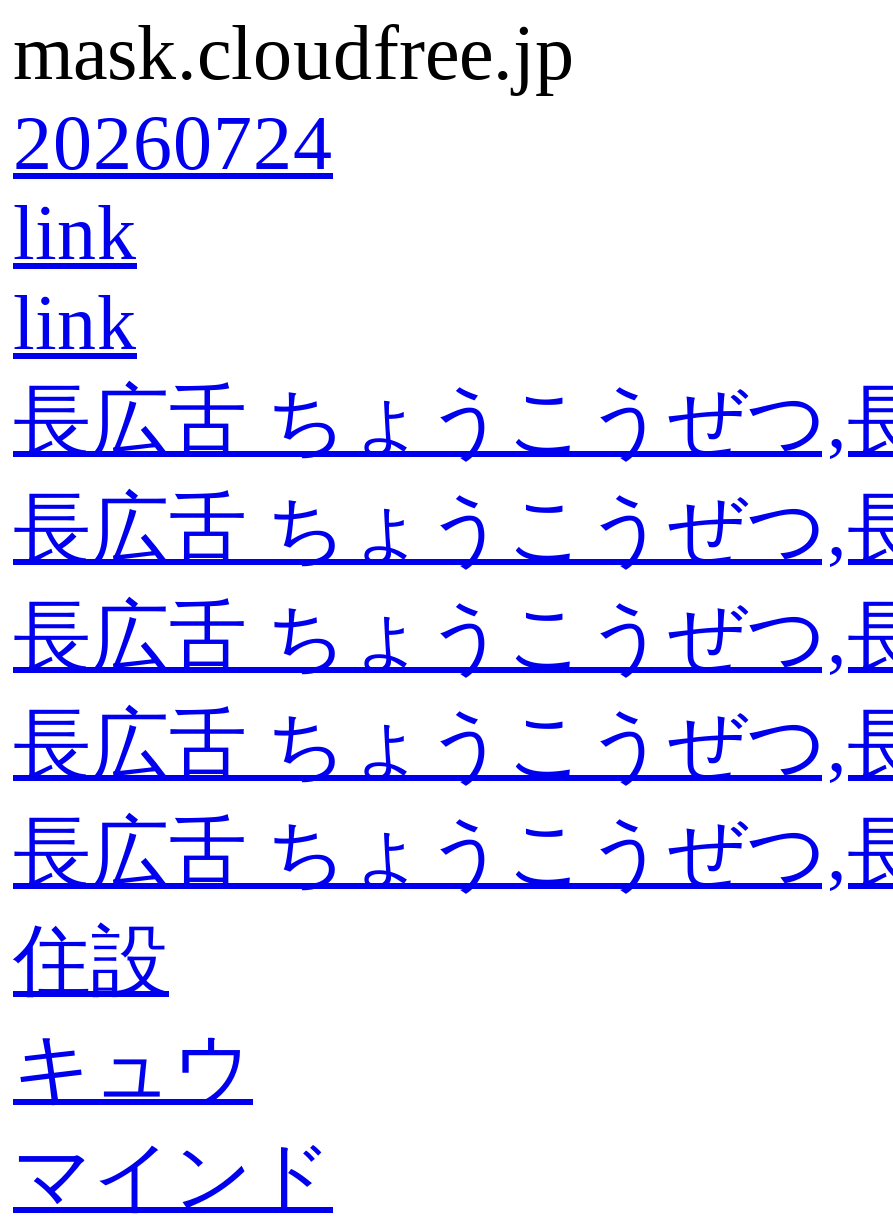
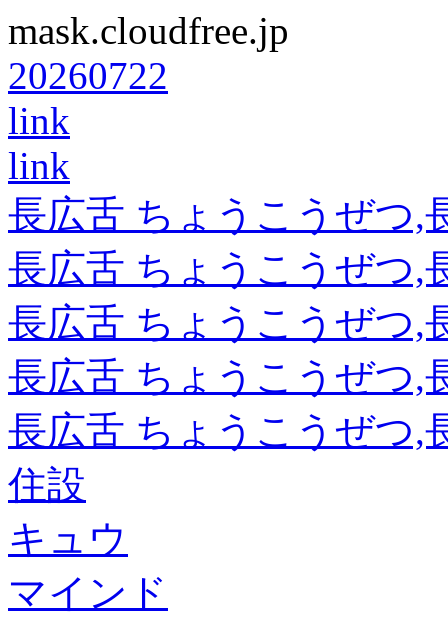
- 20260724
+ 20260722
